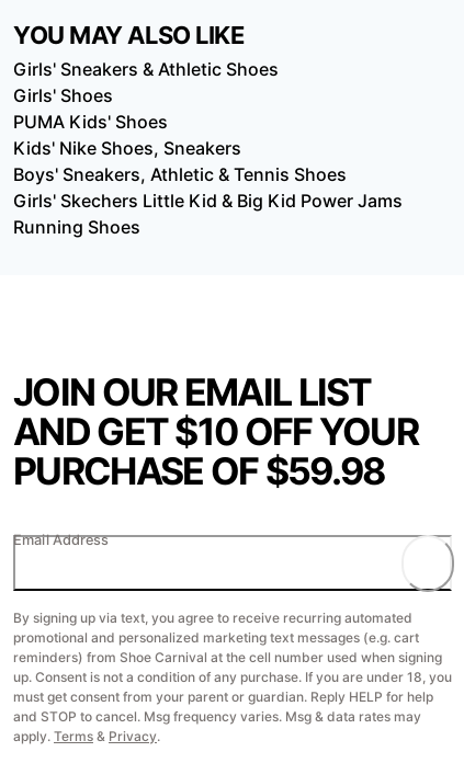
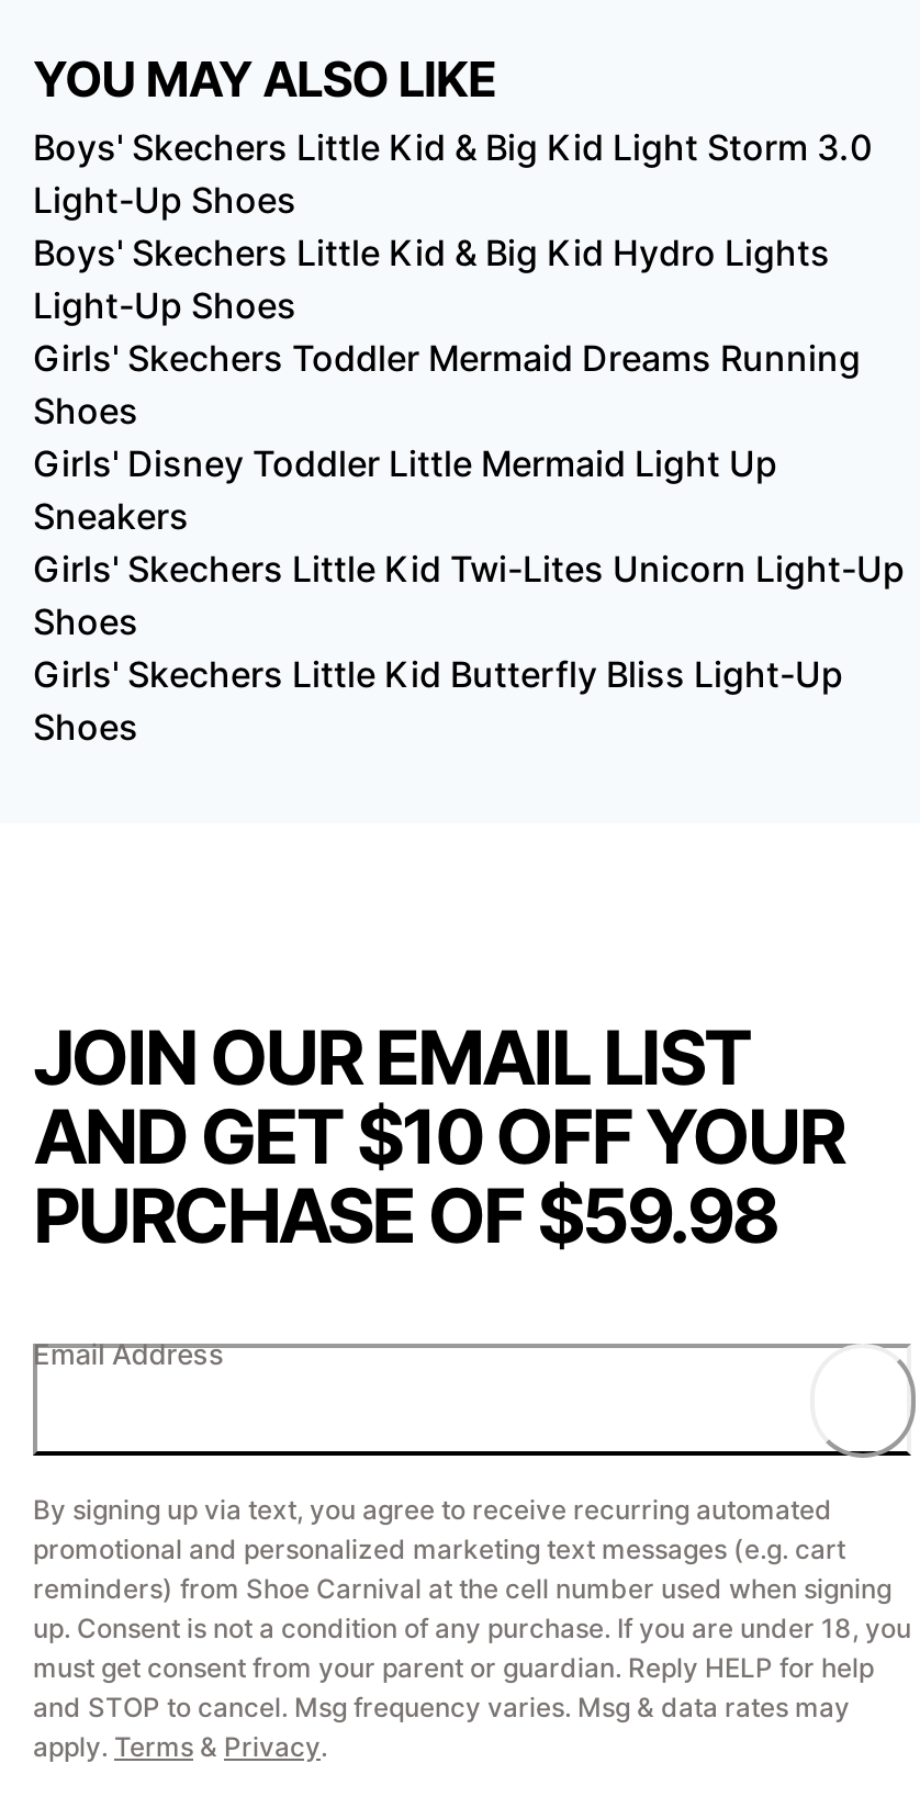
- Girls' Sneakers & Athletic Shoes
- Girls' Shoes
- PUMA Kids' Shoes
- Kids' Nike Shoes, Sneakers
- Boys' Sneakers, Athletic & Tennis Shoes
- Girls' Skechers Little Kid & Big Kid Power Jams
- Running Shoes
+ Boys' Skechers Little Kid & Big Kid Light Storm 3.0
+ Light-Up Shoes
+ Boys' Skechers Little Kid & Big Kid Hydro Lights
+ Light-Up Shoes
+ Girls' Skechers Toddler Mermaid Dreams Running
+ Shoes
+ Girls' Disney Toddler Little Mermaid Light Up
+ Sneakers
+ Girls' Skechers Little Kid Twi-Lites Unicorn Light-Up
+ Shoes
+ Girls' Skechers Little Kid Butterfly Bliss Light-Up
+ Shoes
